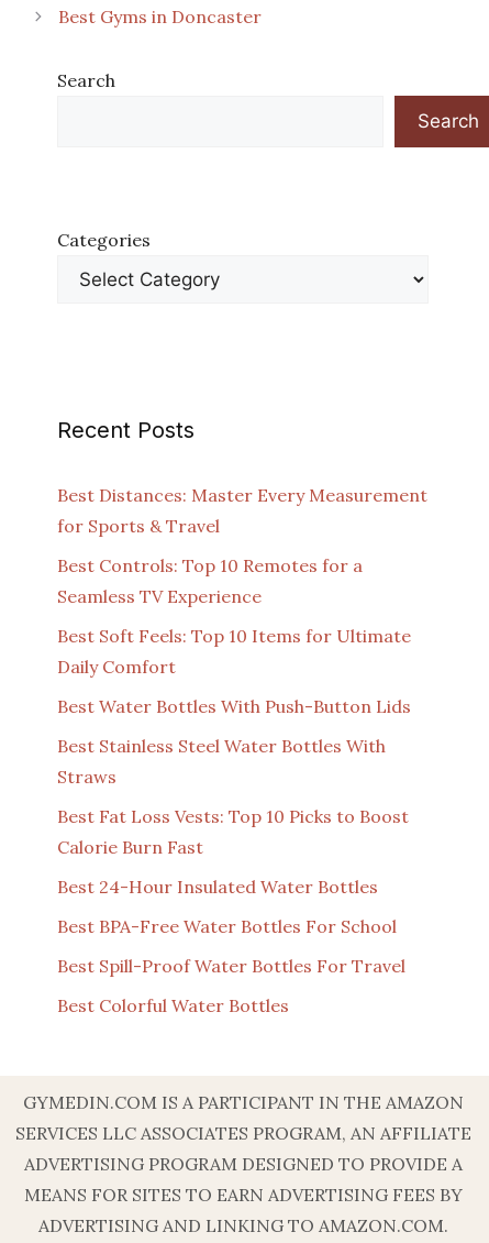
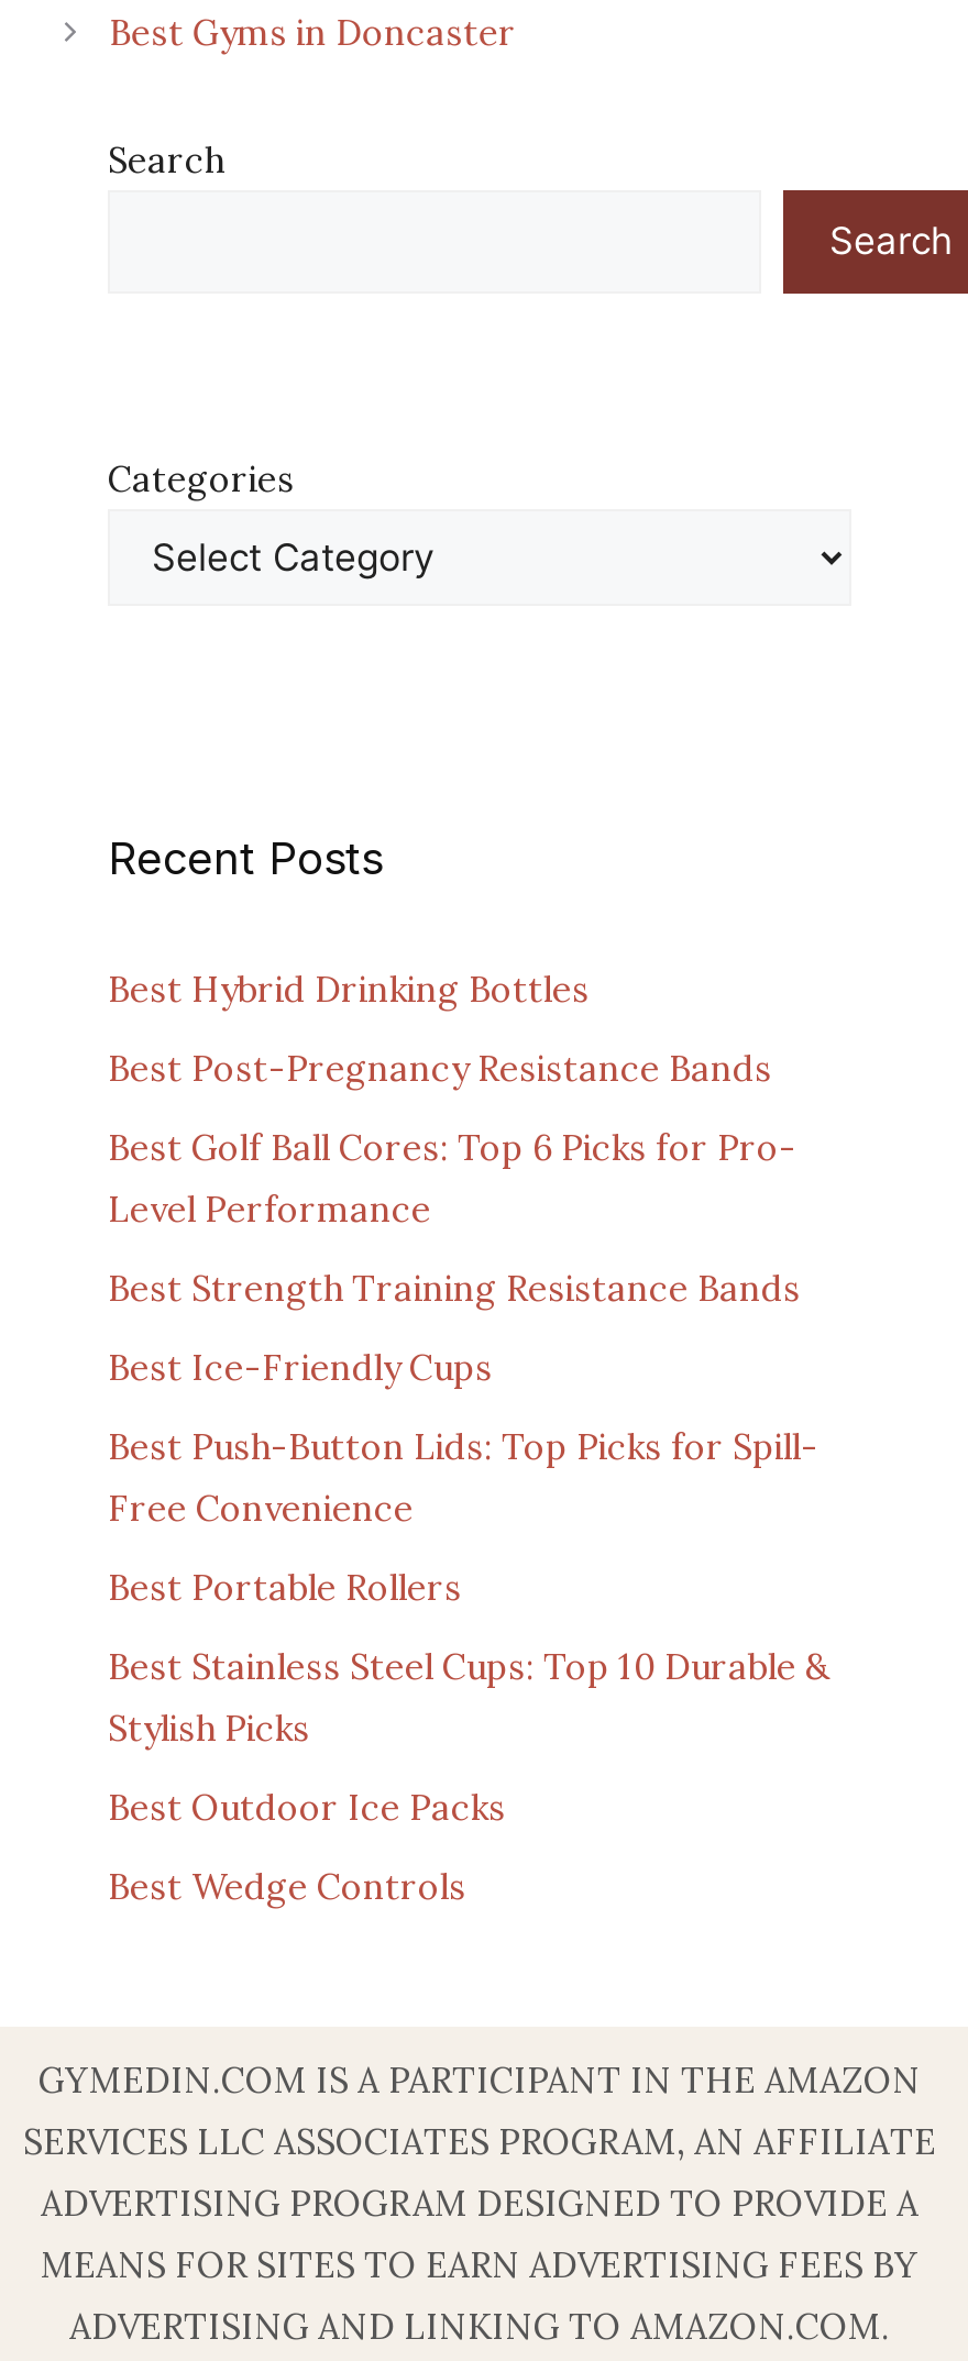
- Best Distances: Master Every Measurement
- for Sports & Travel
+ Best Hybrid Drinking Bottles

- Best Controls: Top 10 Remotes for a
- Seamless TV Experience
+ Best Post-Pregnancy Resistance Bands

- Best Soft Feels: Top 10 Items for Ultimate
- Daily Comfort
+ Best Golf Ball Cores: Top 6 Picks for Pro-
+ Level Performance

- Best Water Bottles With Push-Button Lids
+ Best Strength Training Resistance Bands

- Best Stainless Steel Water Bottles With
- Straws
+ Best Ice-Friendly Cups

- Best Fat Loss Vests: Top 10 Picks to Boost
- Calorie Burn Fast
+ Best Push-Button Lids: Top Picks for Spill-
+ Free Convenience

- Best 24-Hour Insulated Water Bottles
+ Best Portable Rollers

- Best BPA-Free Water Bottles For School
+ Best Stainless Steel Cups: Top 10 Durable &
+ Stylish Picks

- Best Spill-Proof Water Bottles For Travel
+ Best Outdoor Ice Packs

- Best Colorful Water Bottles
+ Best Wedge Controls
